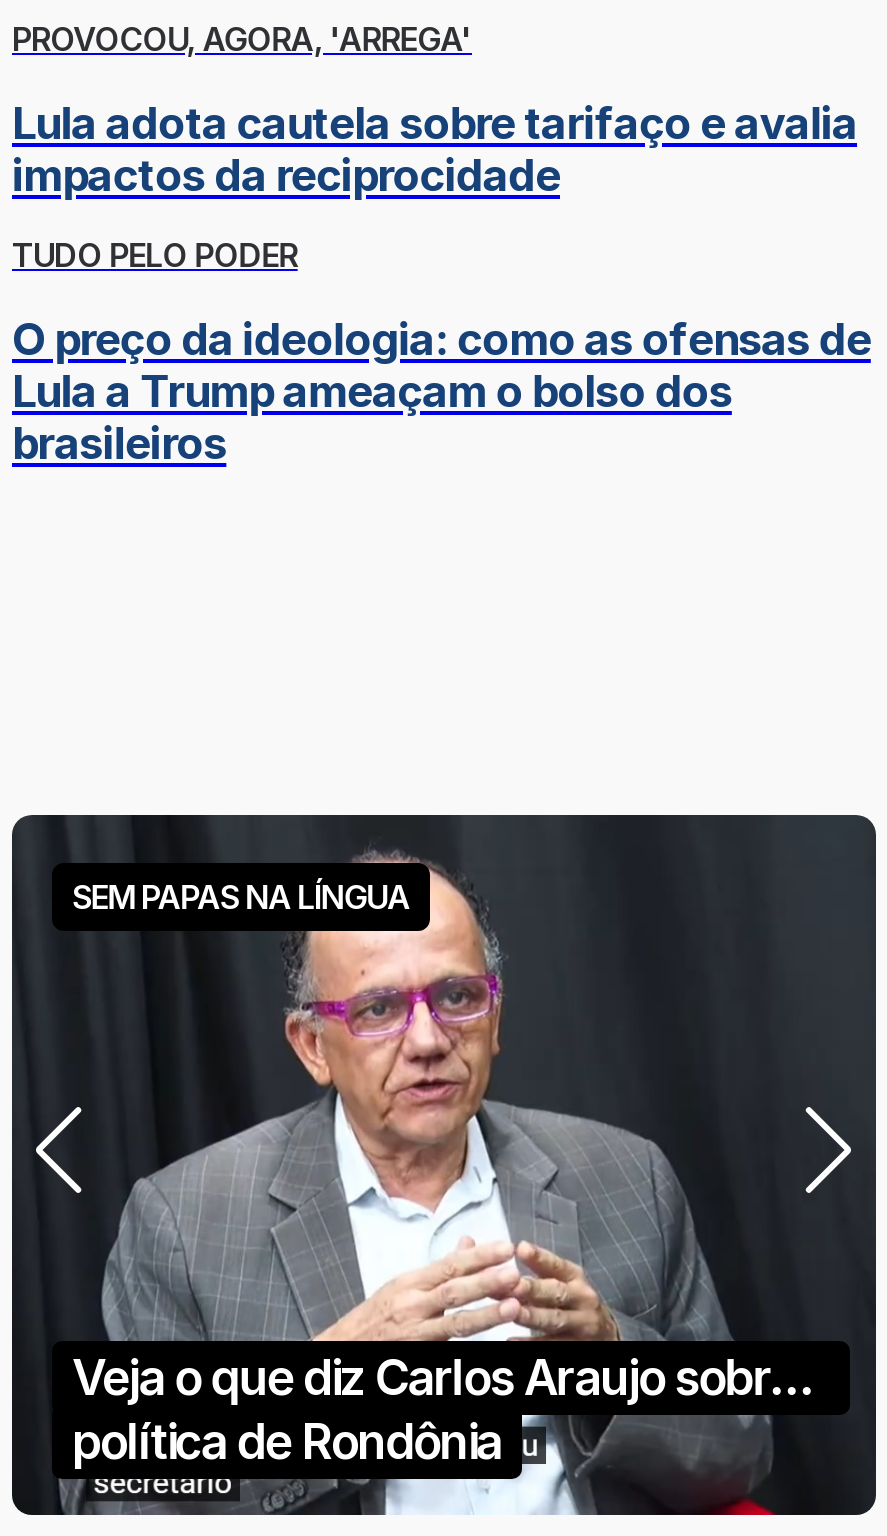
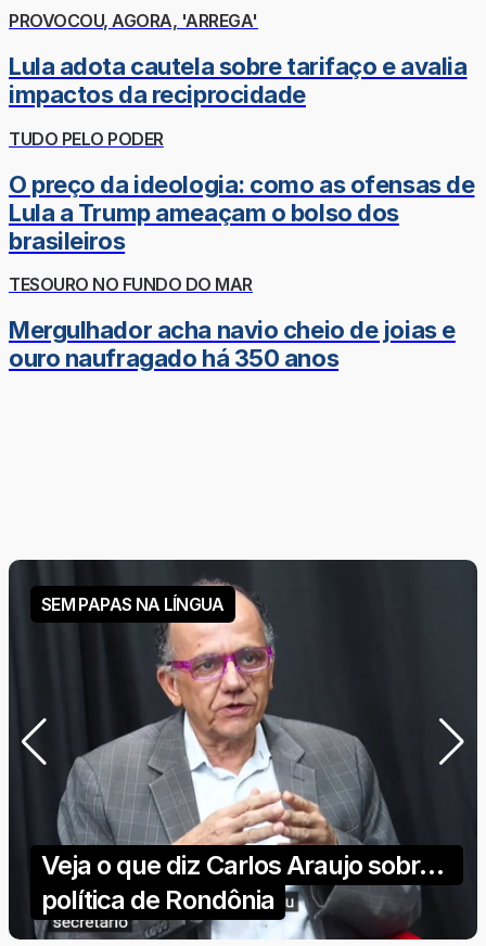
+ TESOURO NO FUNDO DO MAR
+ Mergulhador acha navio cheio de joias e
+ ouro naufragado há 350 anos
